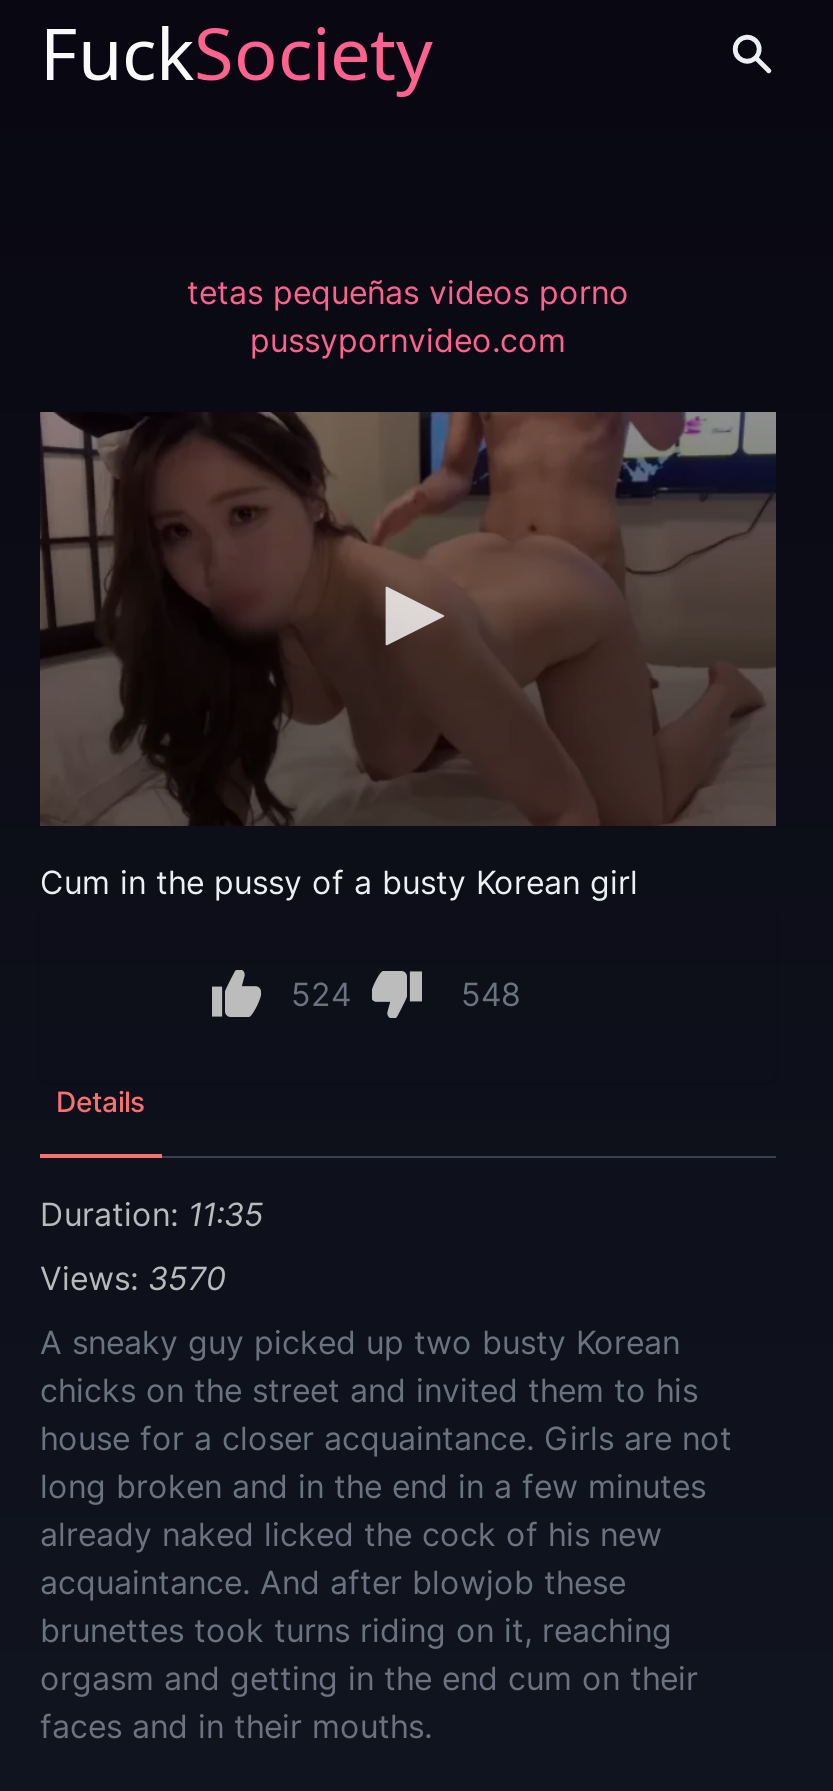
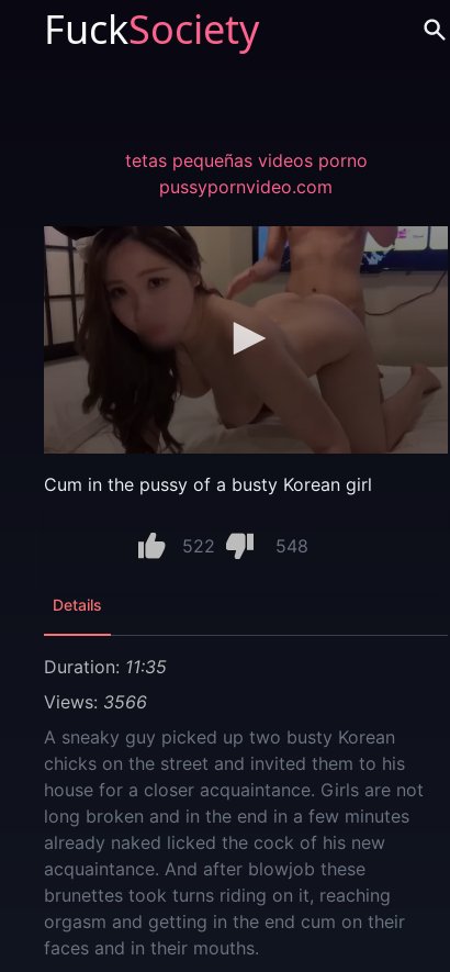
- 524
+ 522

- Views: 3570
+ Views: 3566
